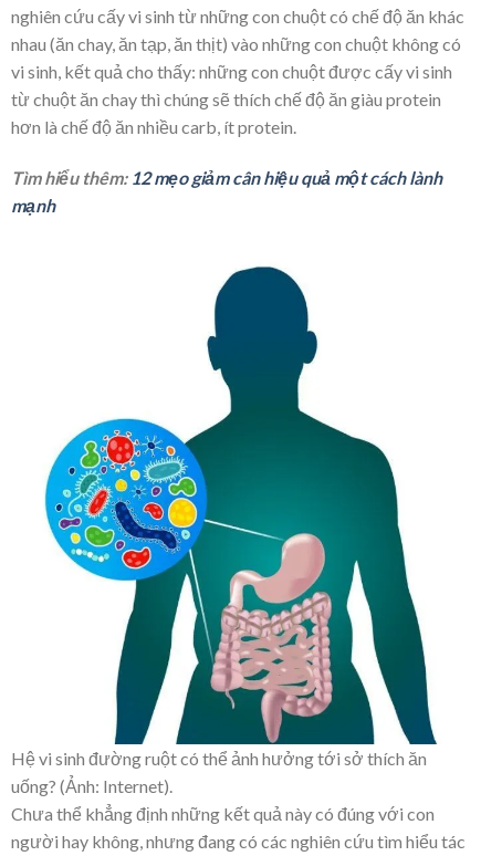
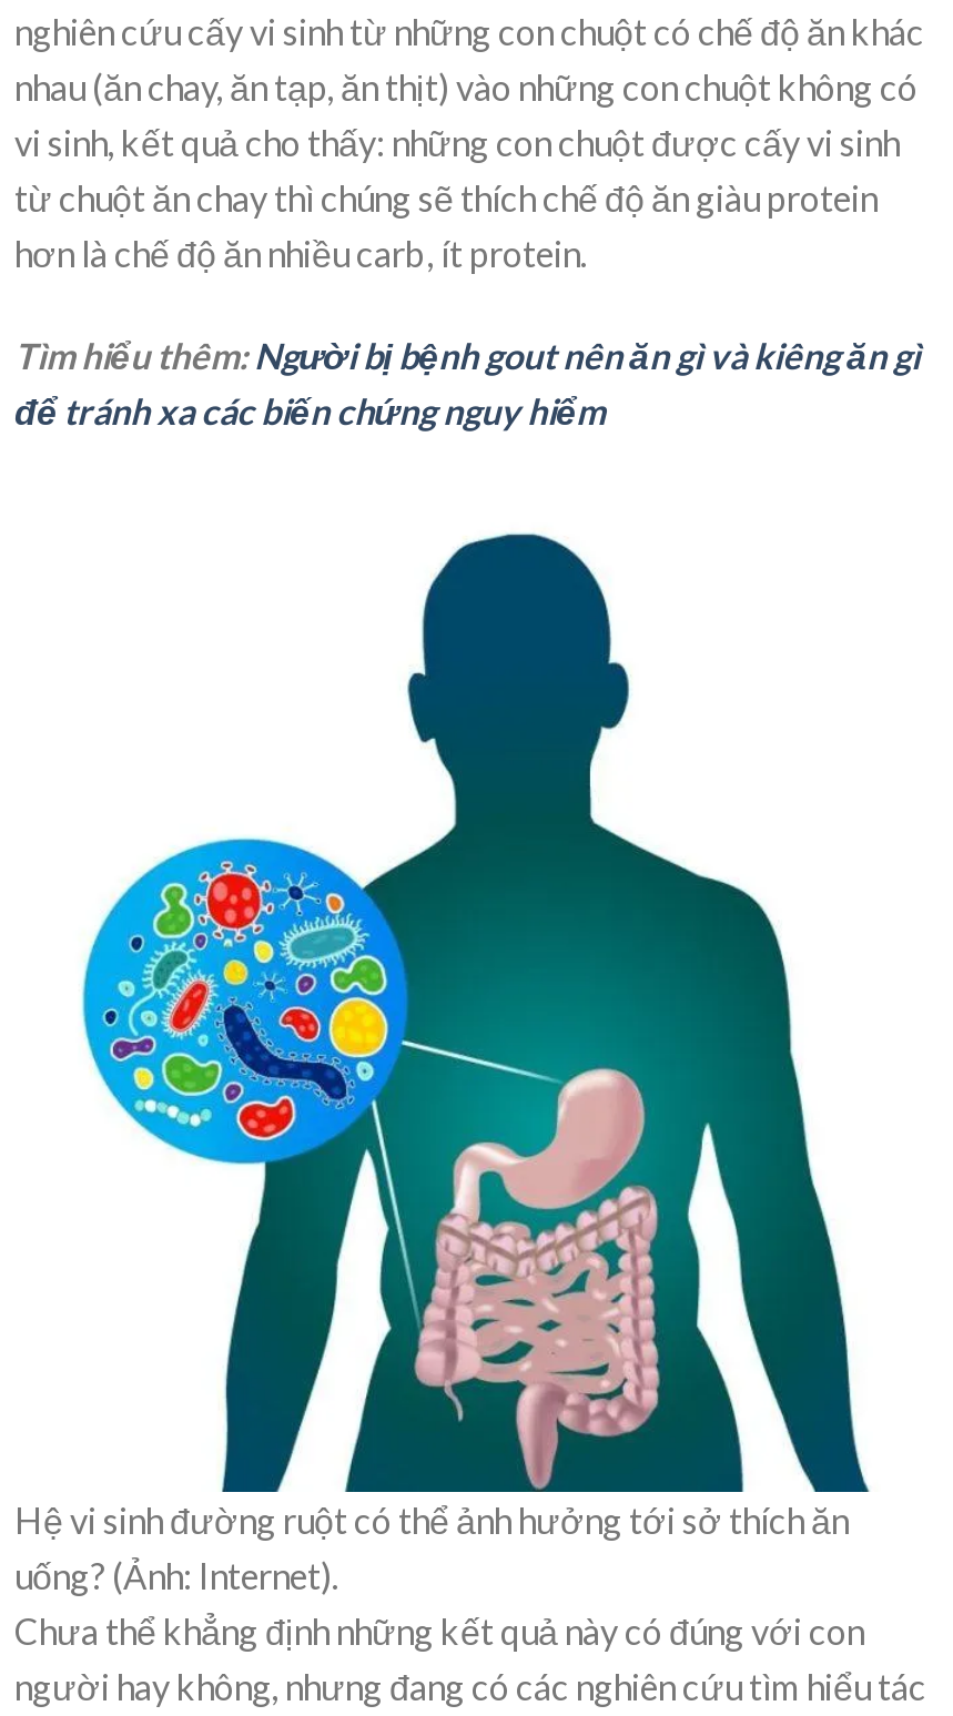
- Tìm hiểu thêm: 12 mẹo giảm cân hiệu quả một cách lành
- mạnh
+ Tìm hiểu thêm: Người bị bệnh gout nên ăn gì và kiêng ăn gì
+ để tránh xa các biến chứng nguy hiểm
